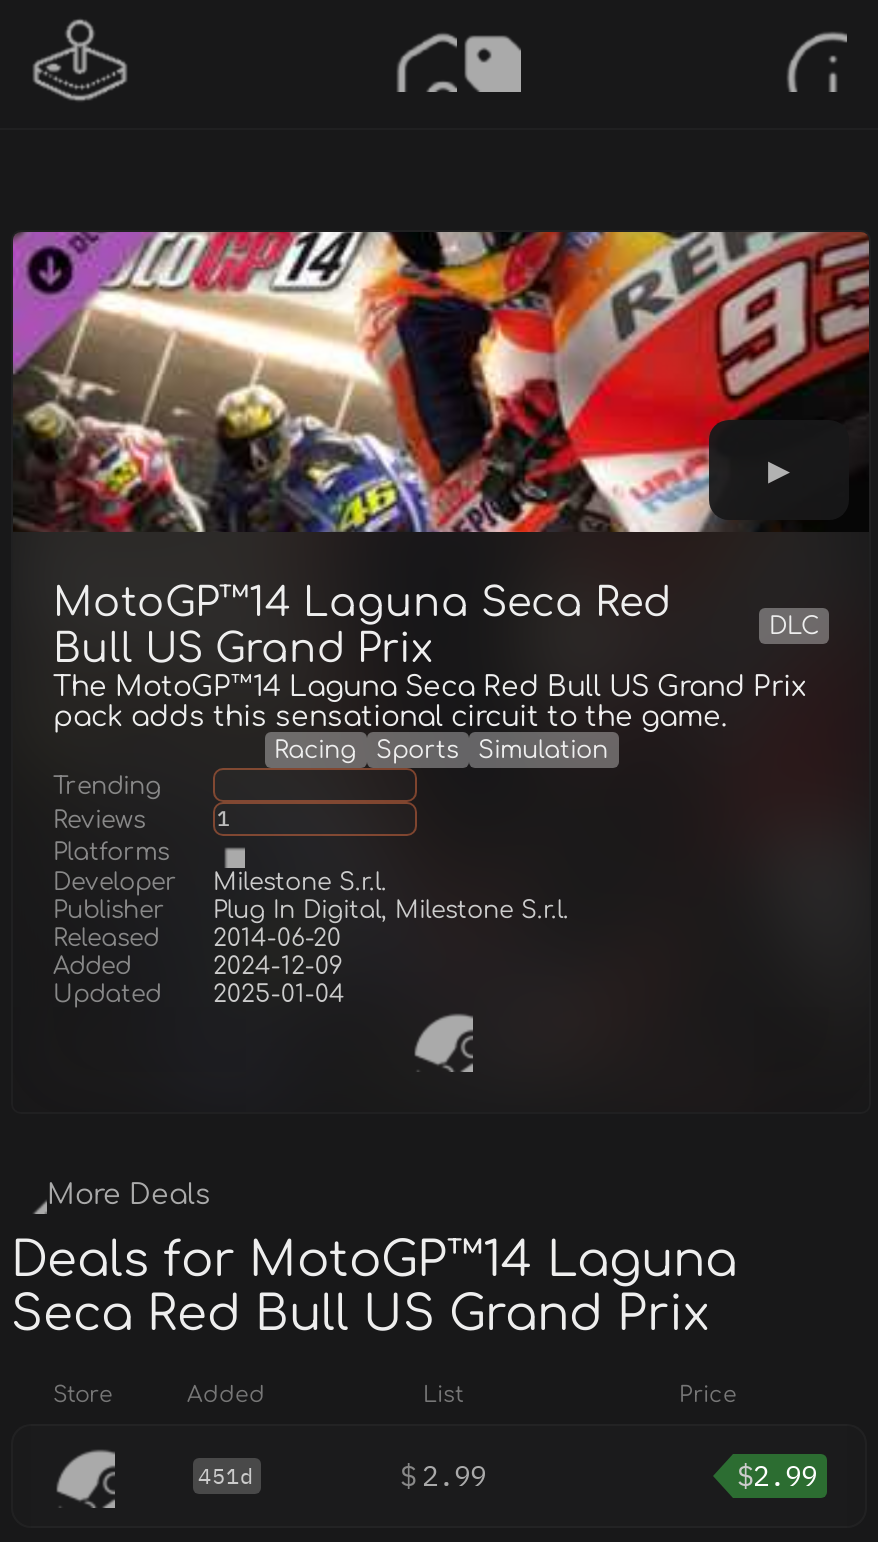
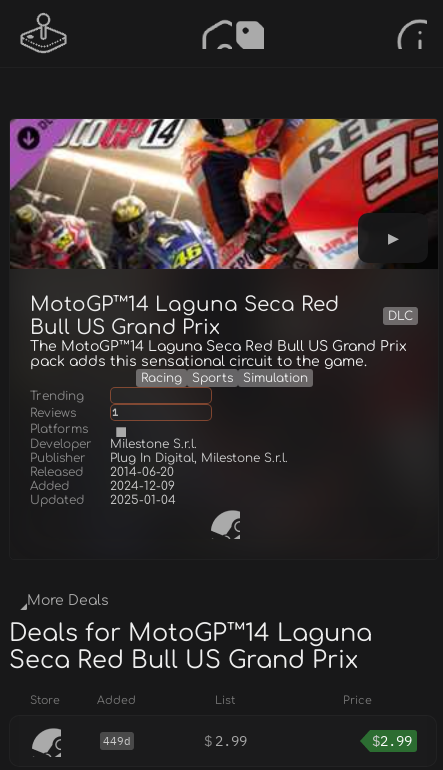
- 451d
+ 449d
